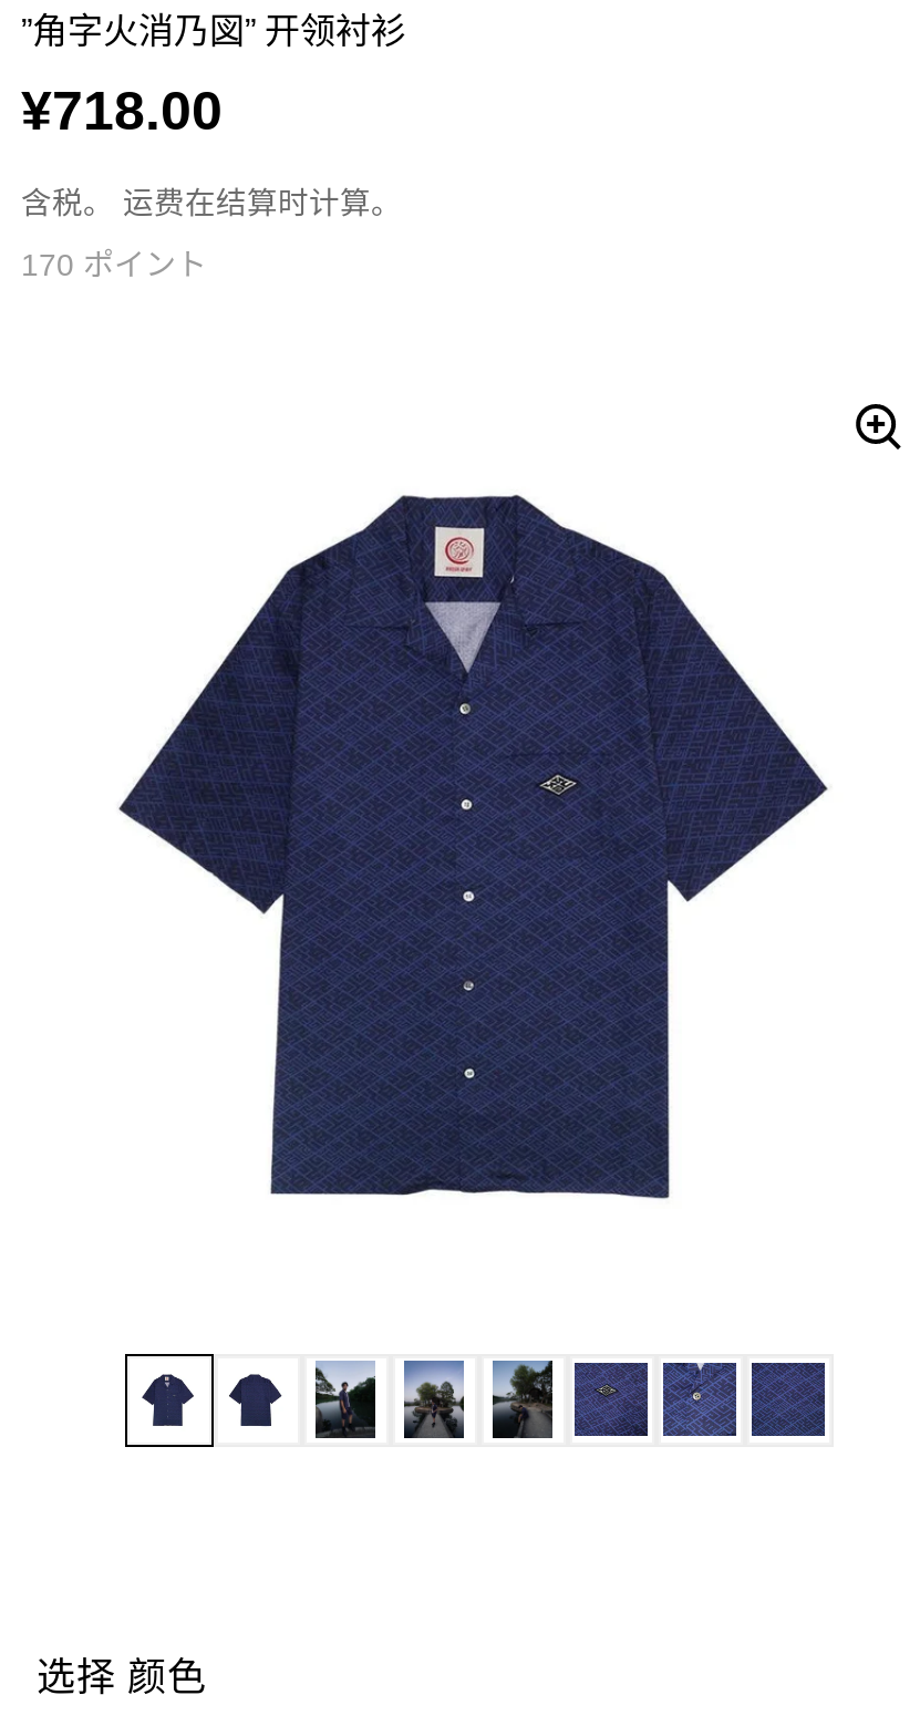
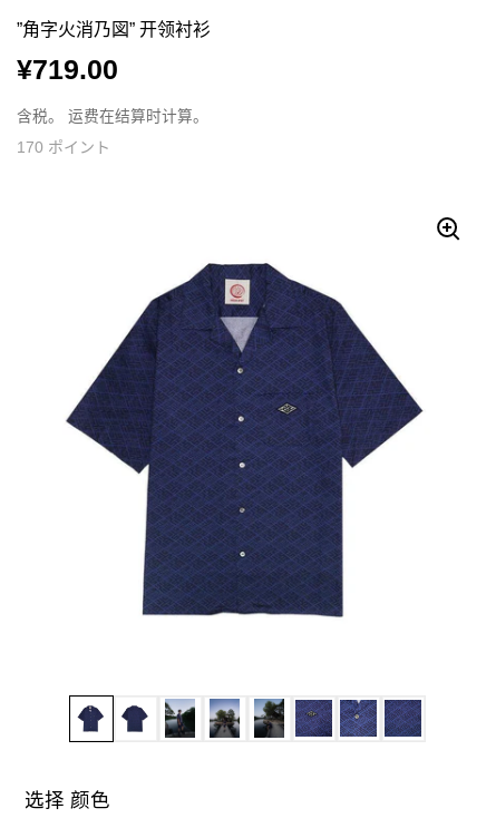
- ¥718.00
+ ¥719.00
